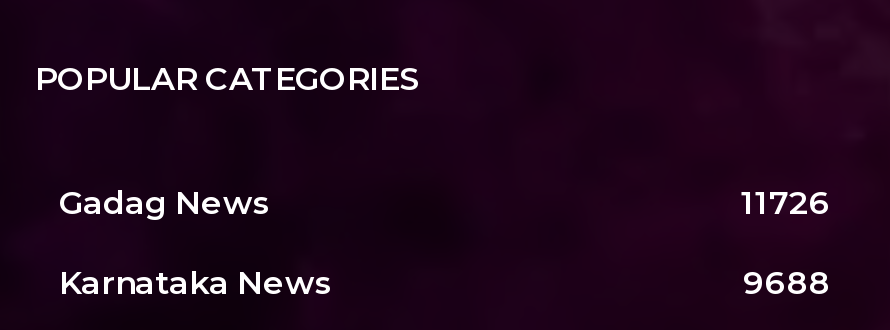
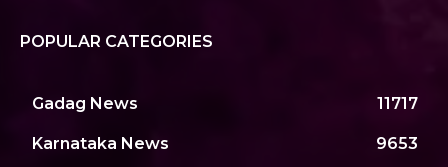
- 11726
+ 11717

- 9688
+ 9653
